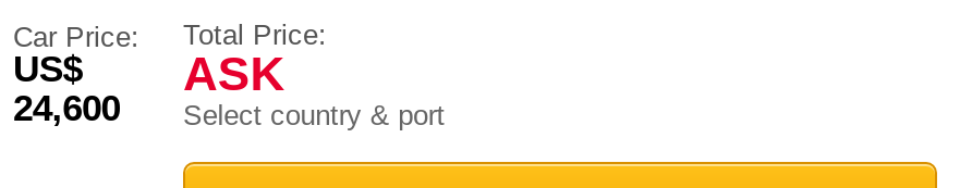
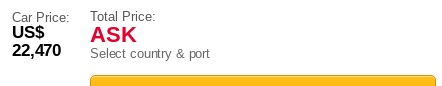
- 24,600 Select country & port
+ 22,470 Select country & port
